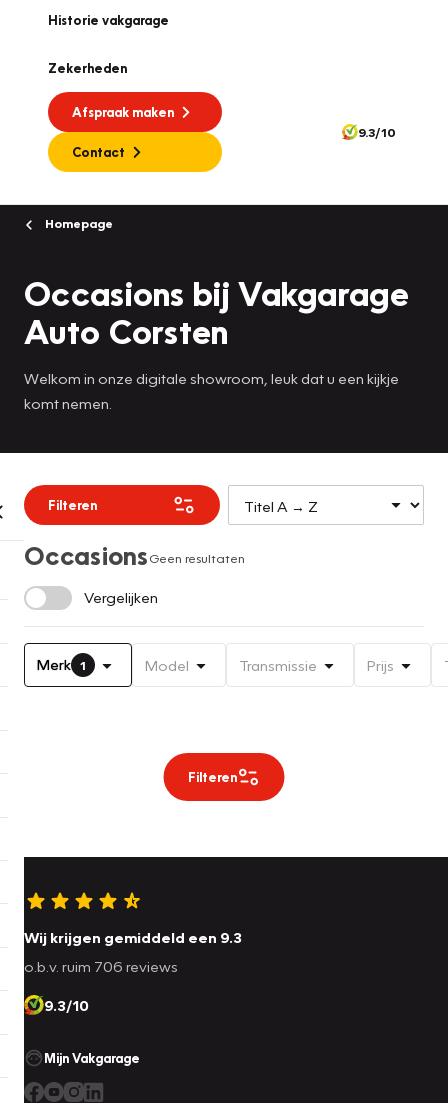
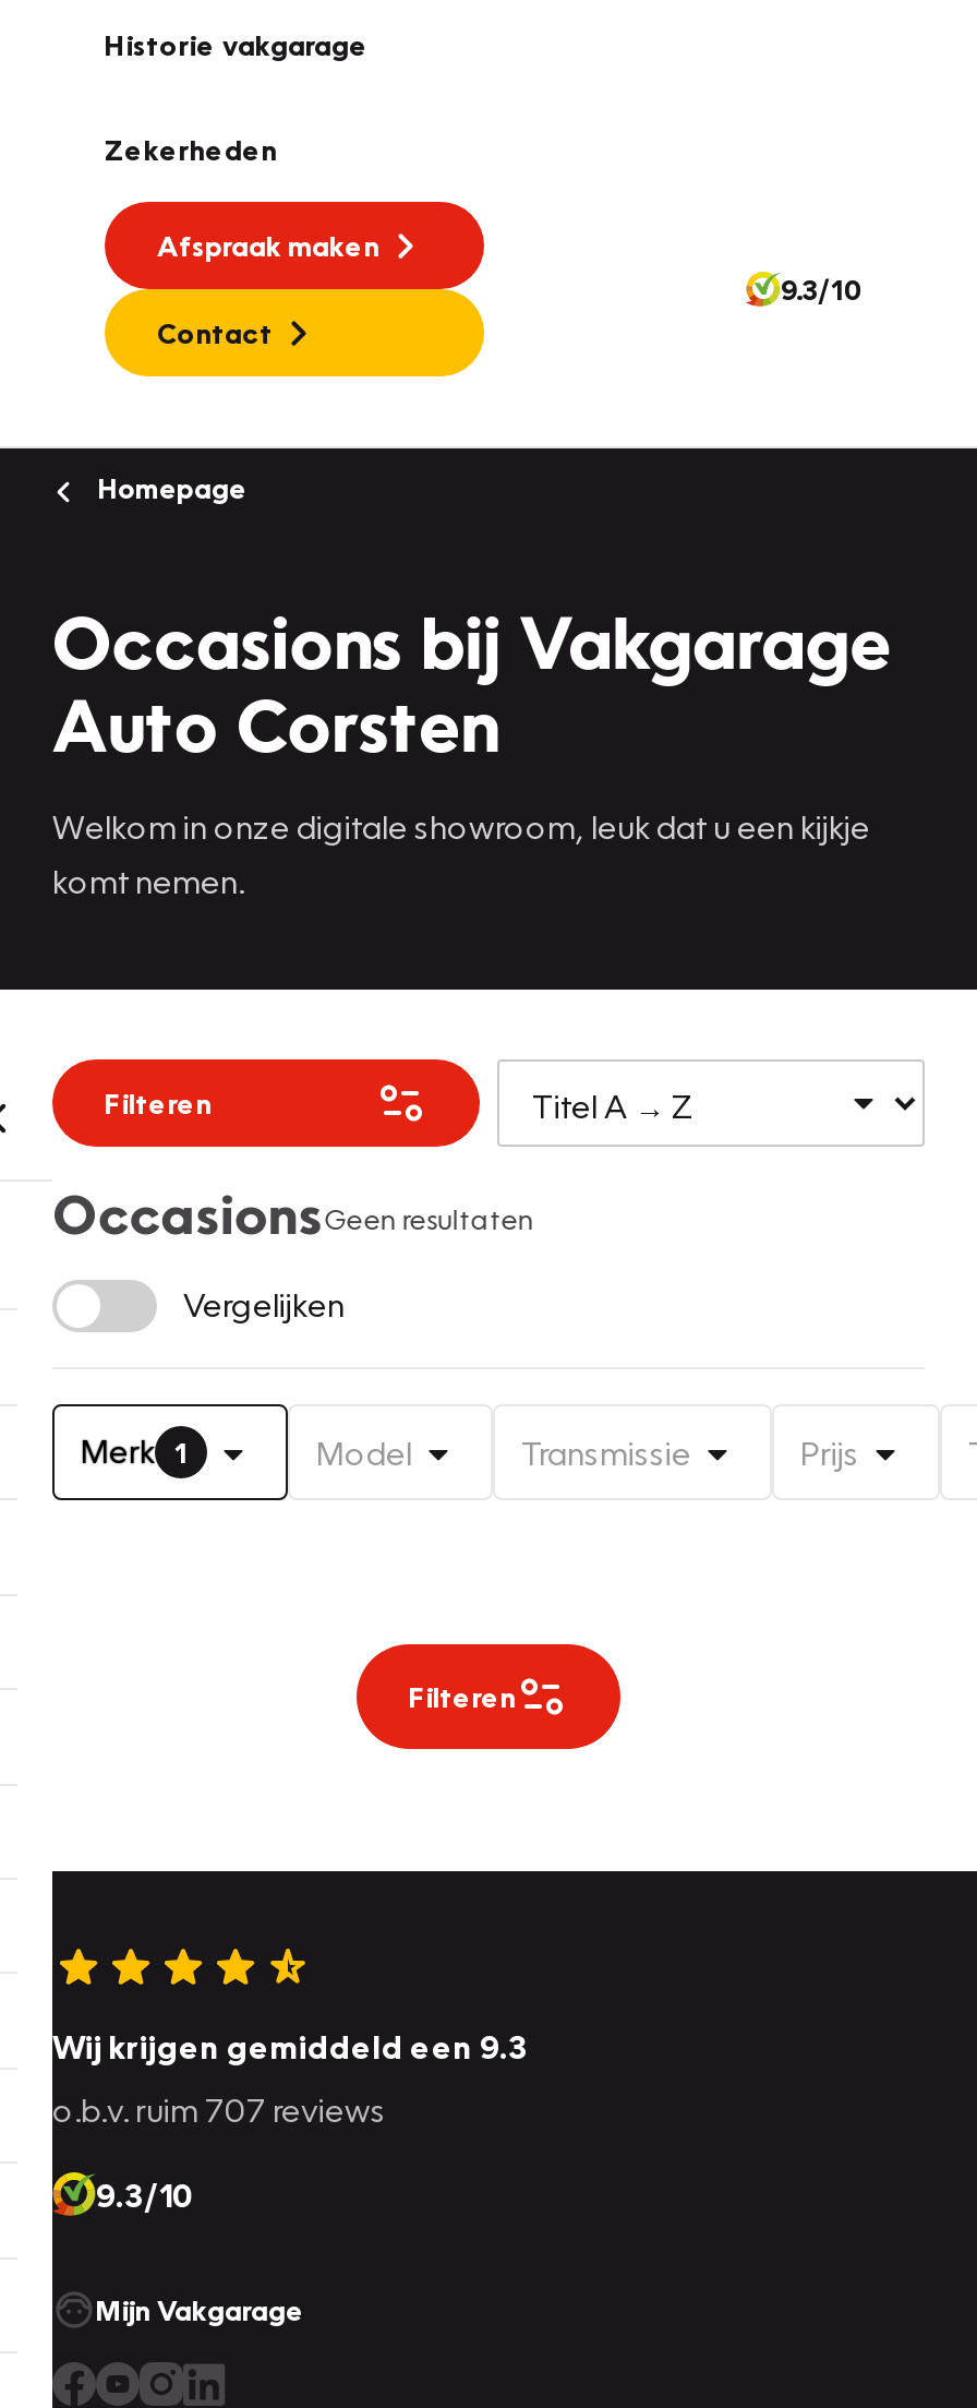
- o.b.v. ruim 706 reviews
+ o.b.v. ruim 707 reviews
